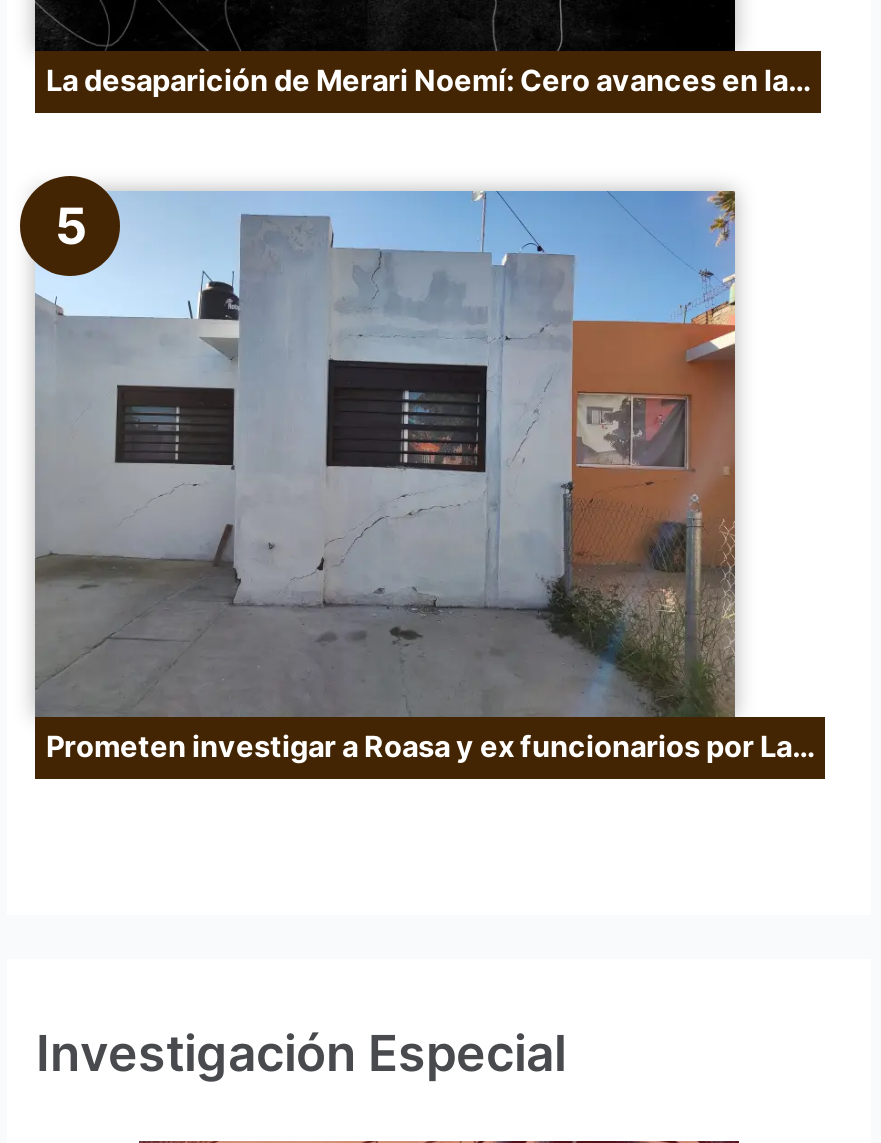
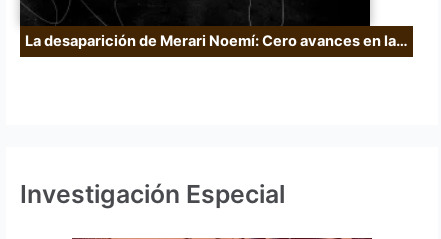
- [image]
- Prometen investigar a Roasa y ex funcionarios por La…
